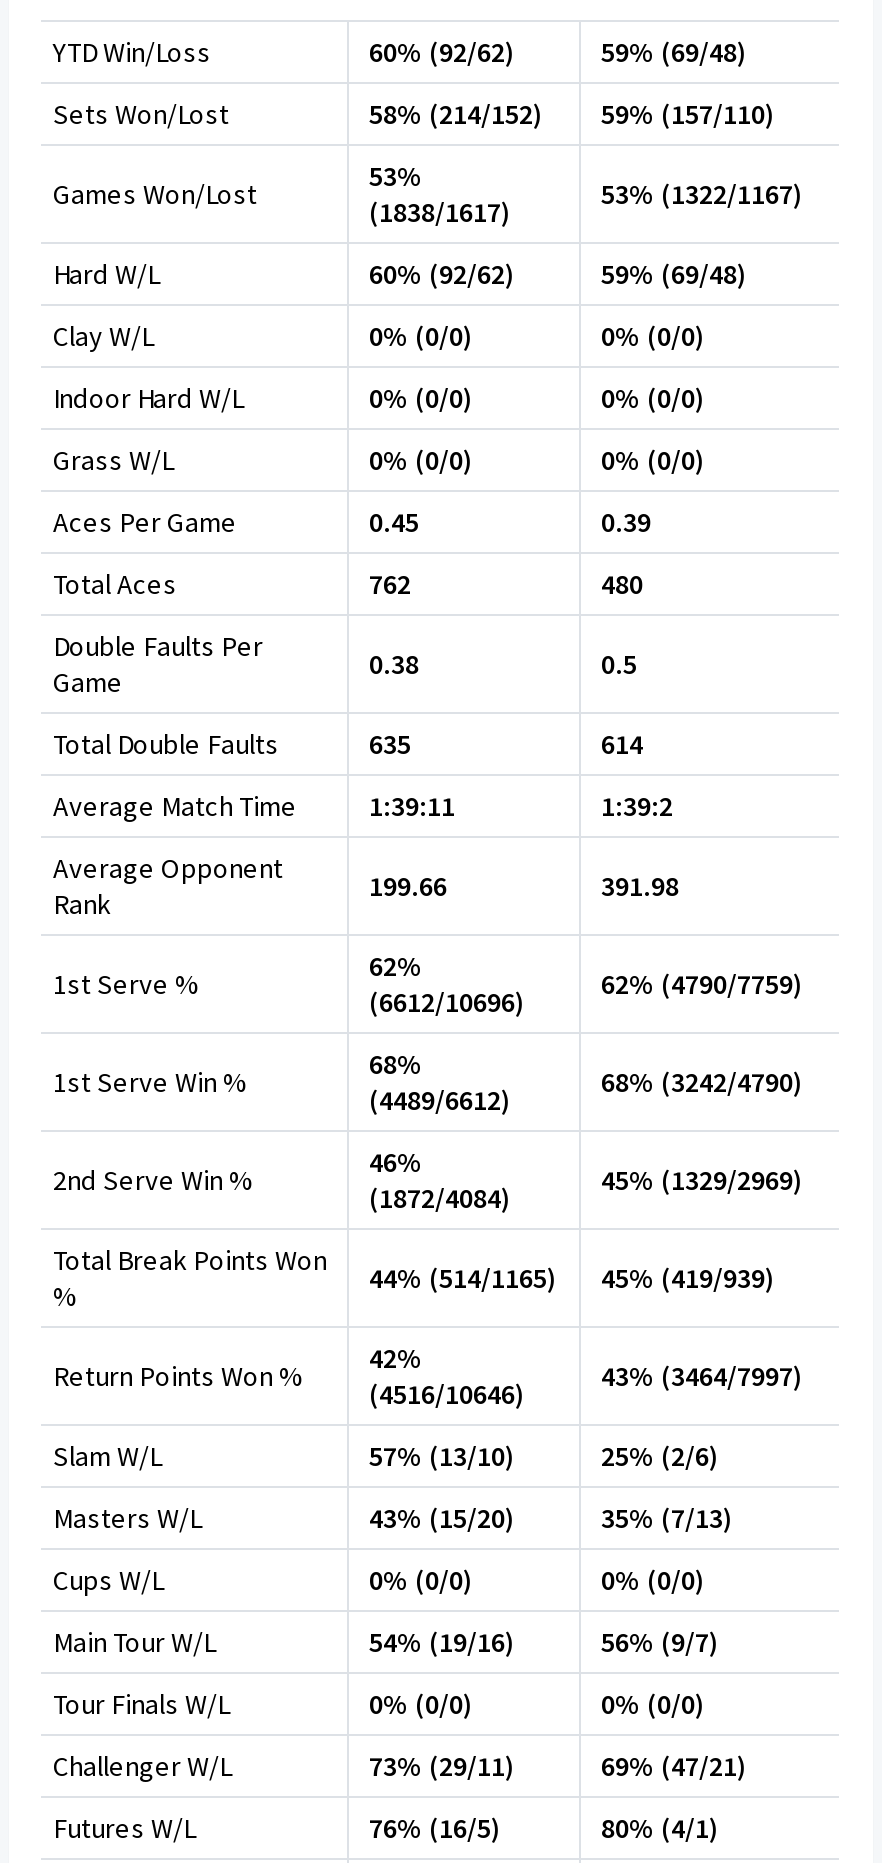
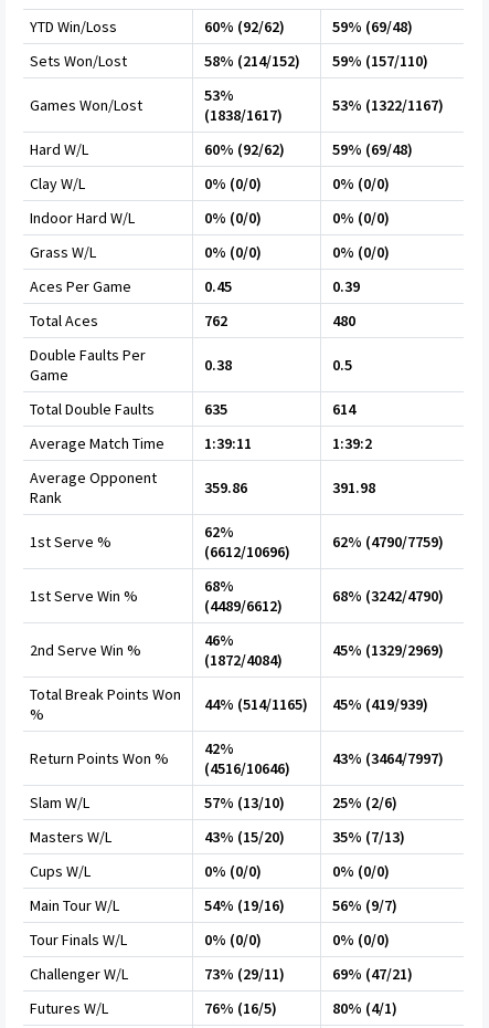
- 199.66
+ 359.86
